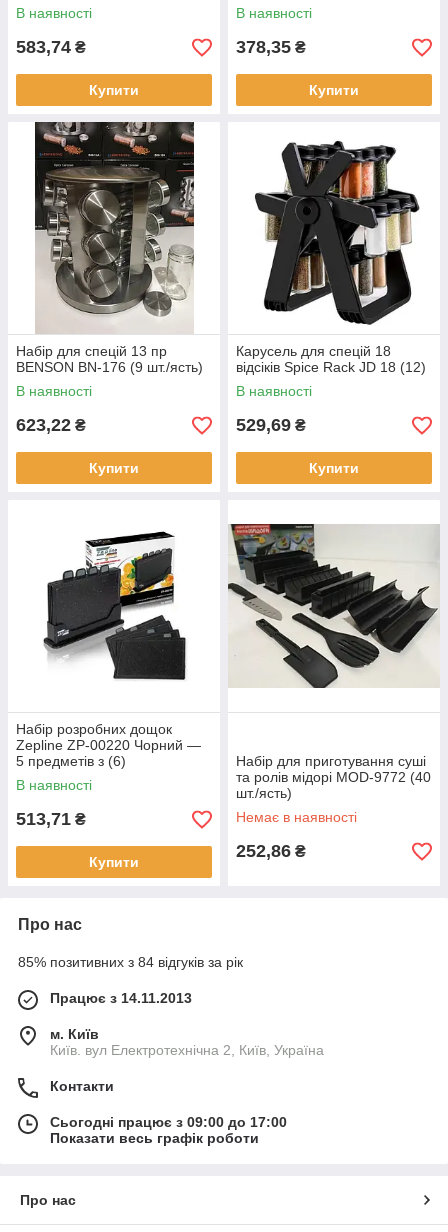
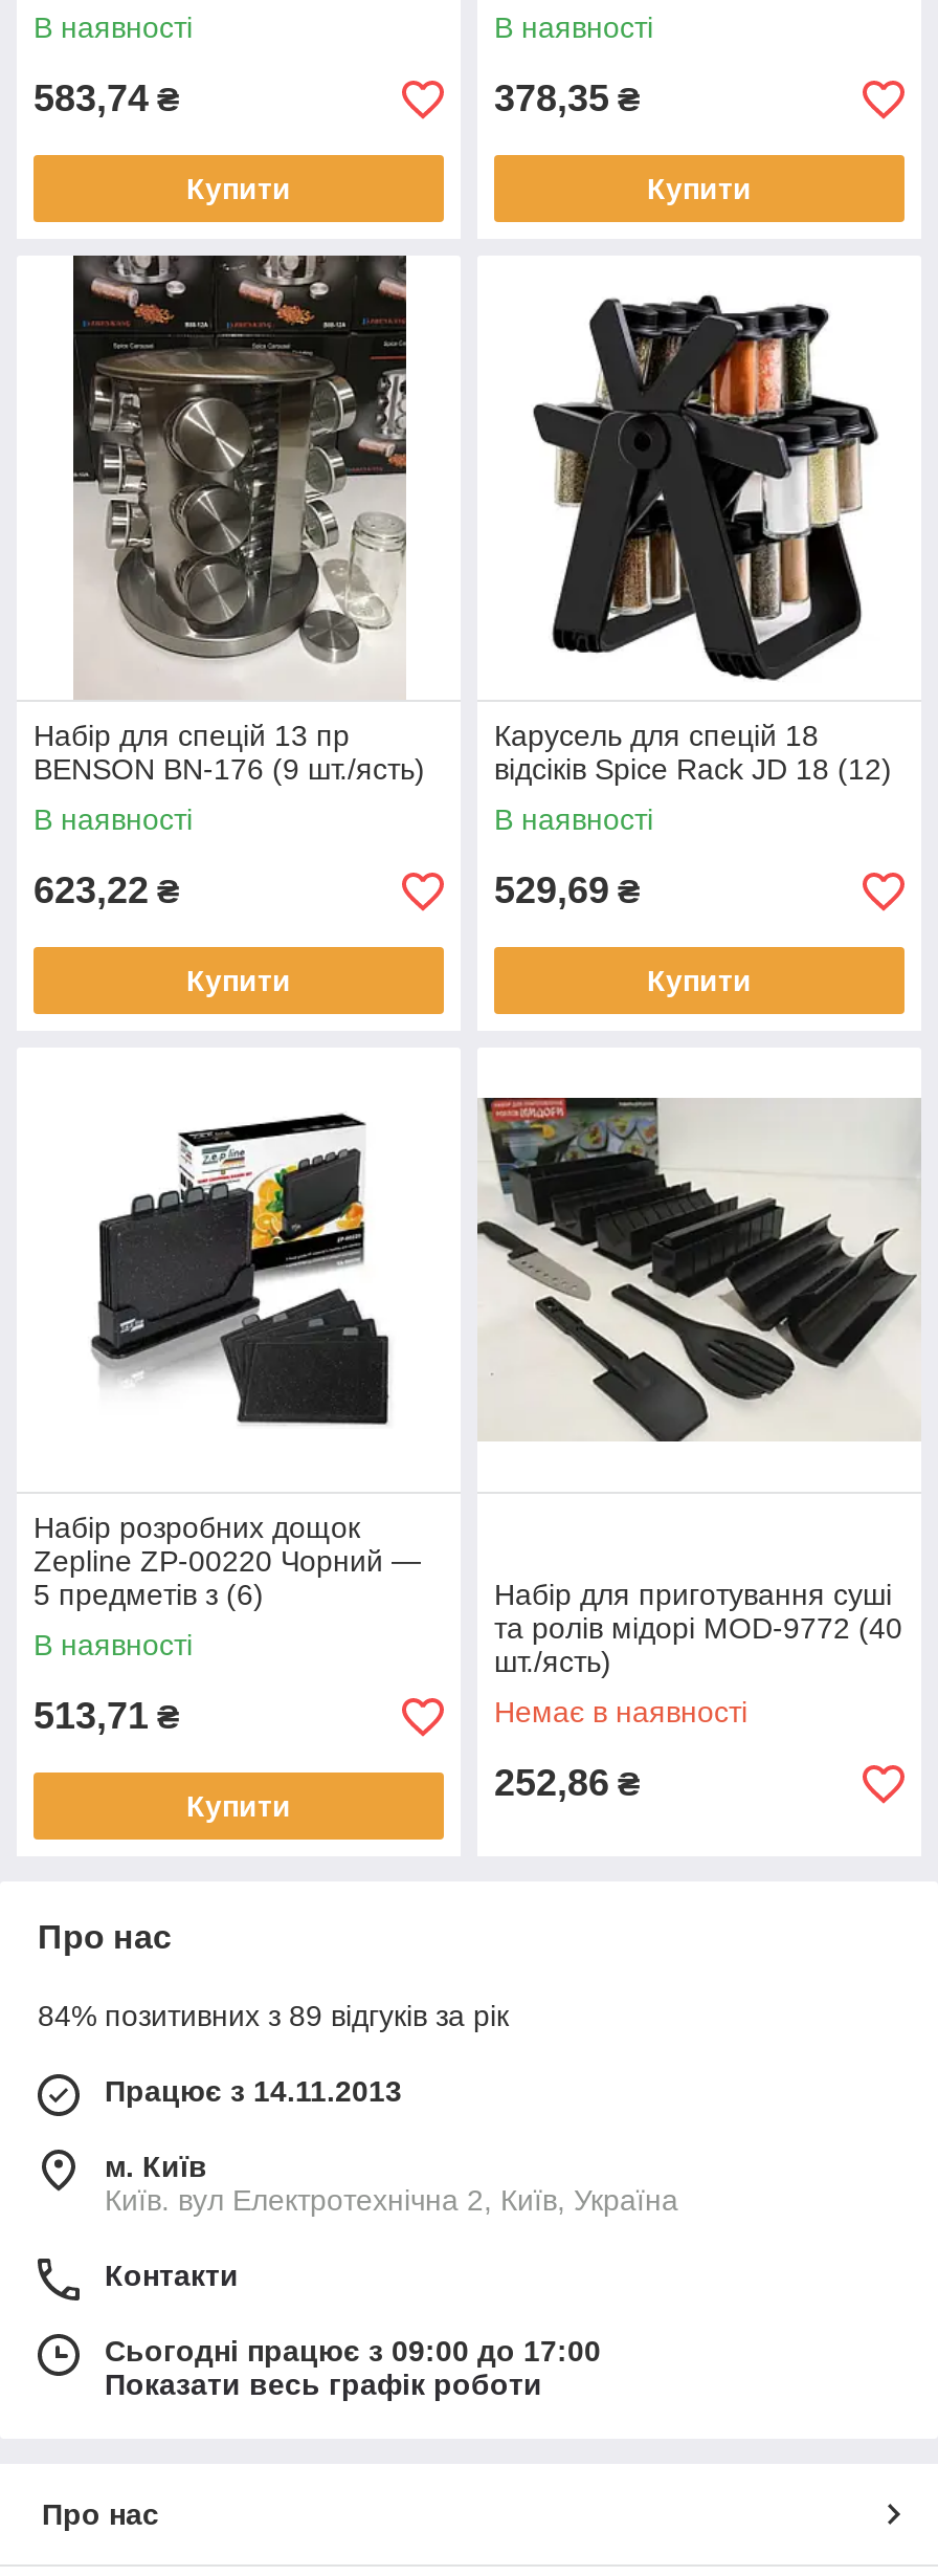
- 85% позитивних з 84 відгуків за рік
+ 84% позитивних з 89 відгуків за рік
